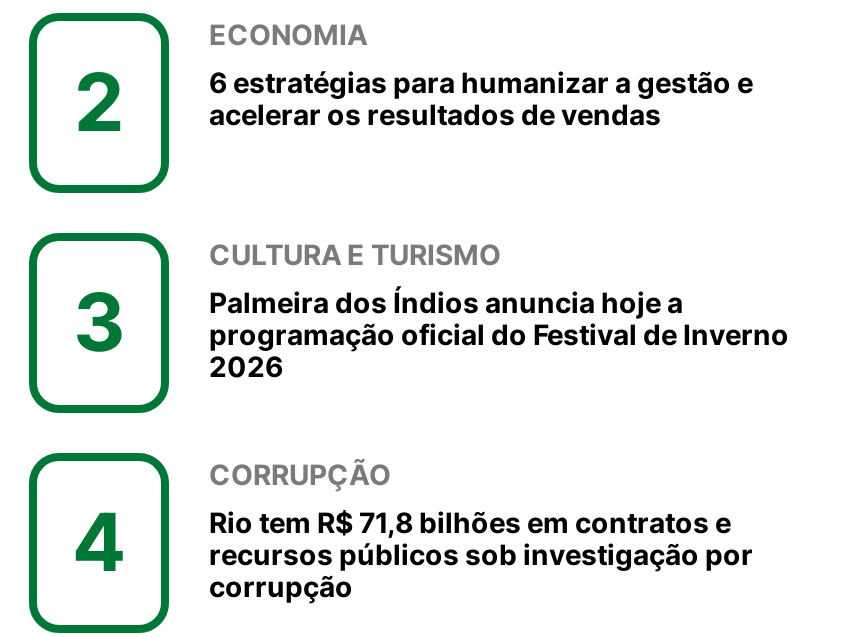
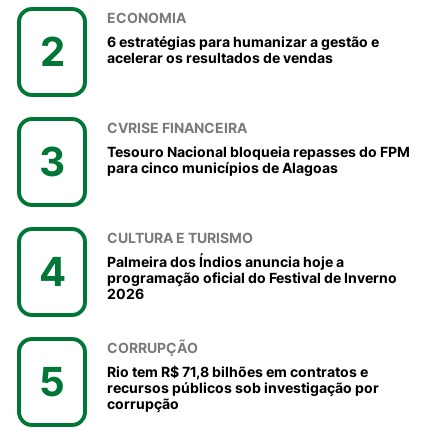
+ CVRISE FINANCEIRA
+ Tesouro Nacional bloqueia repasses do FPM
+ para cinco municípios de Alagoas
+ 4

- 4
+ 5
